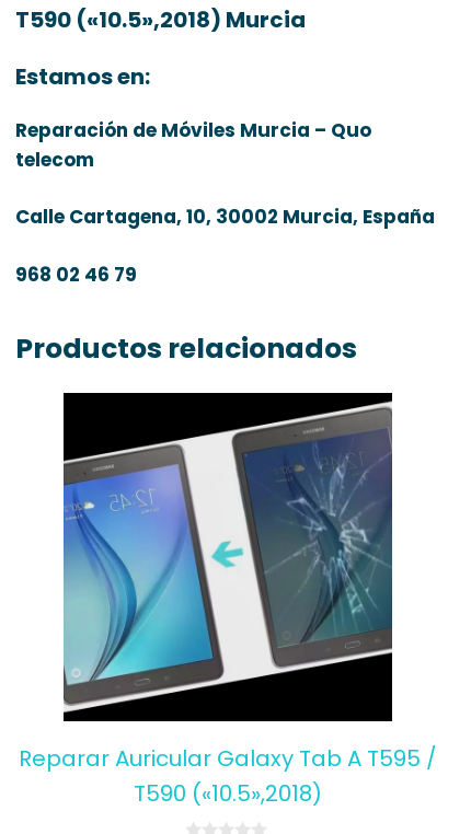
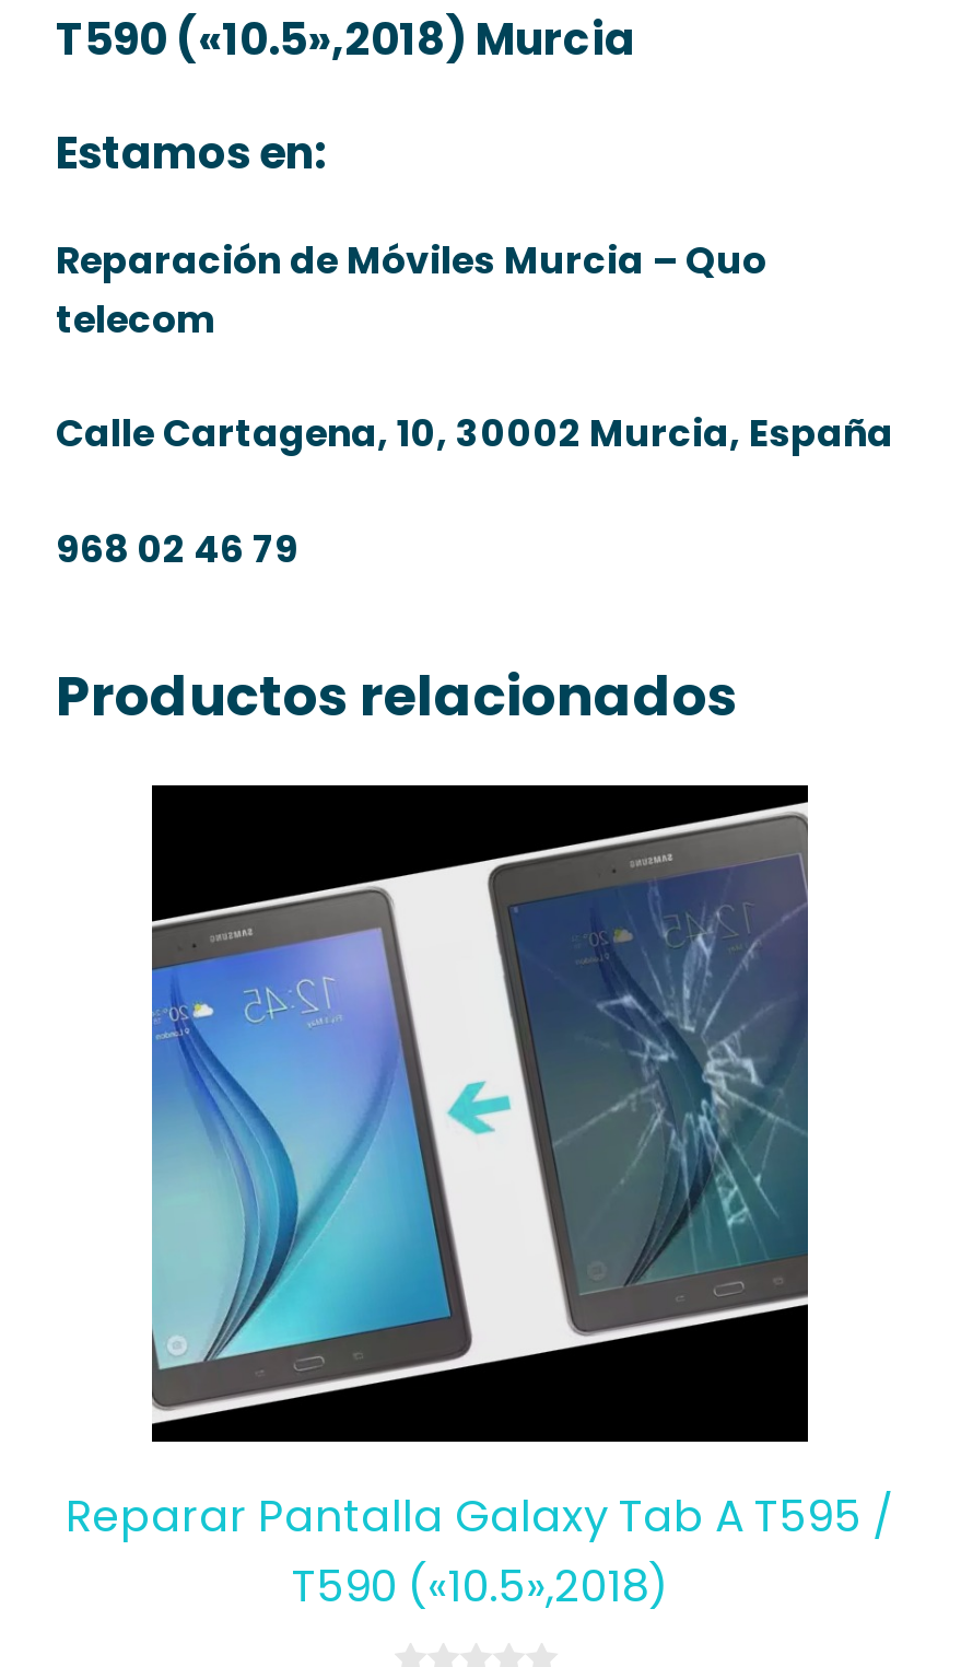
- Reparar Auricular Galaxy Tab A T595 /
+ Reparar Pantalla Galaxy Tab A T595 /
